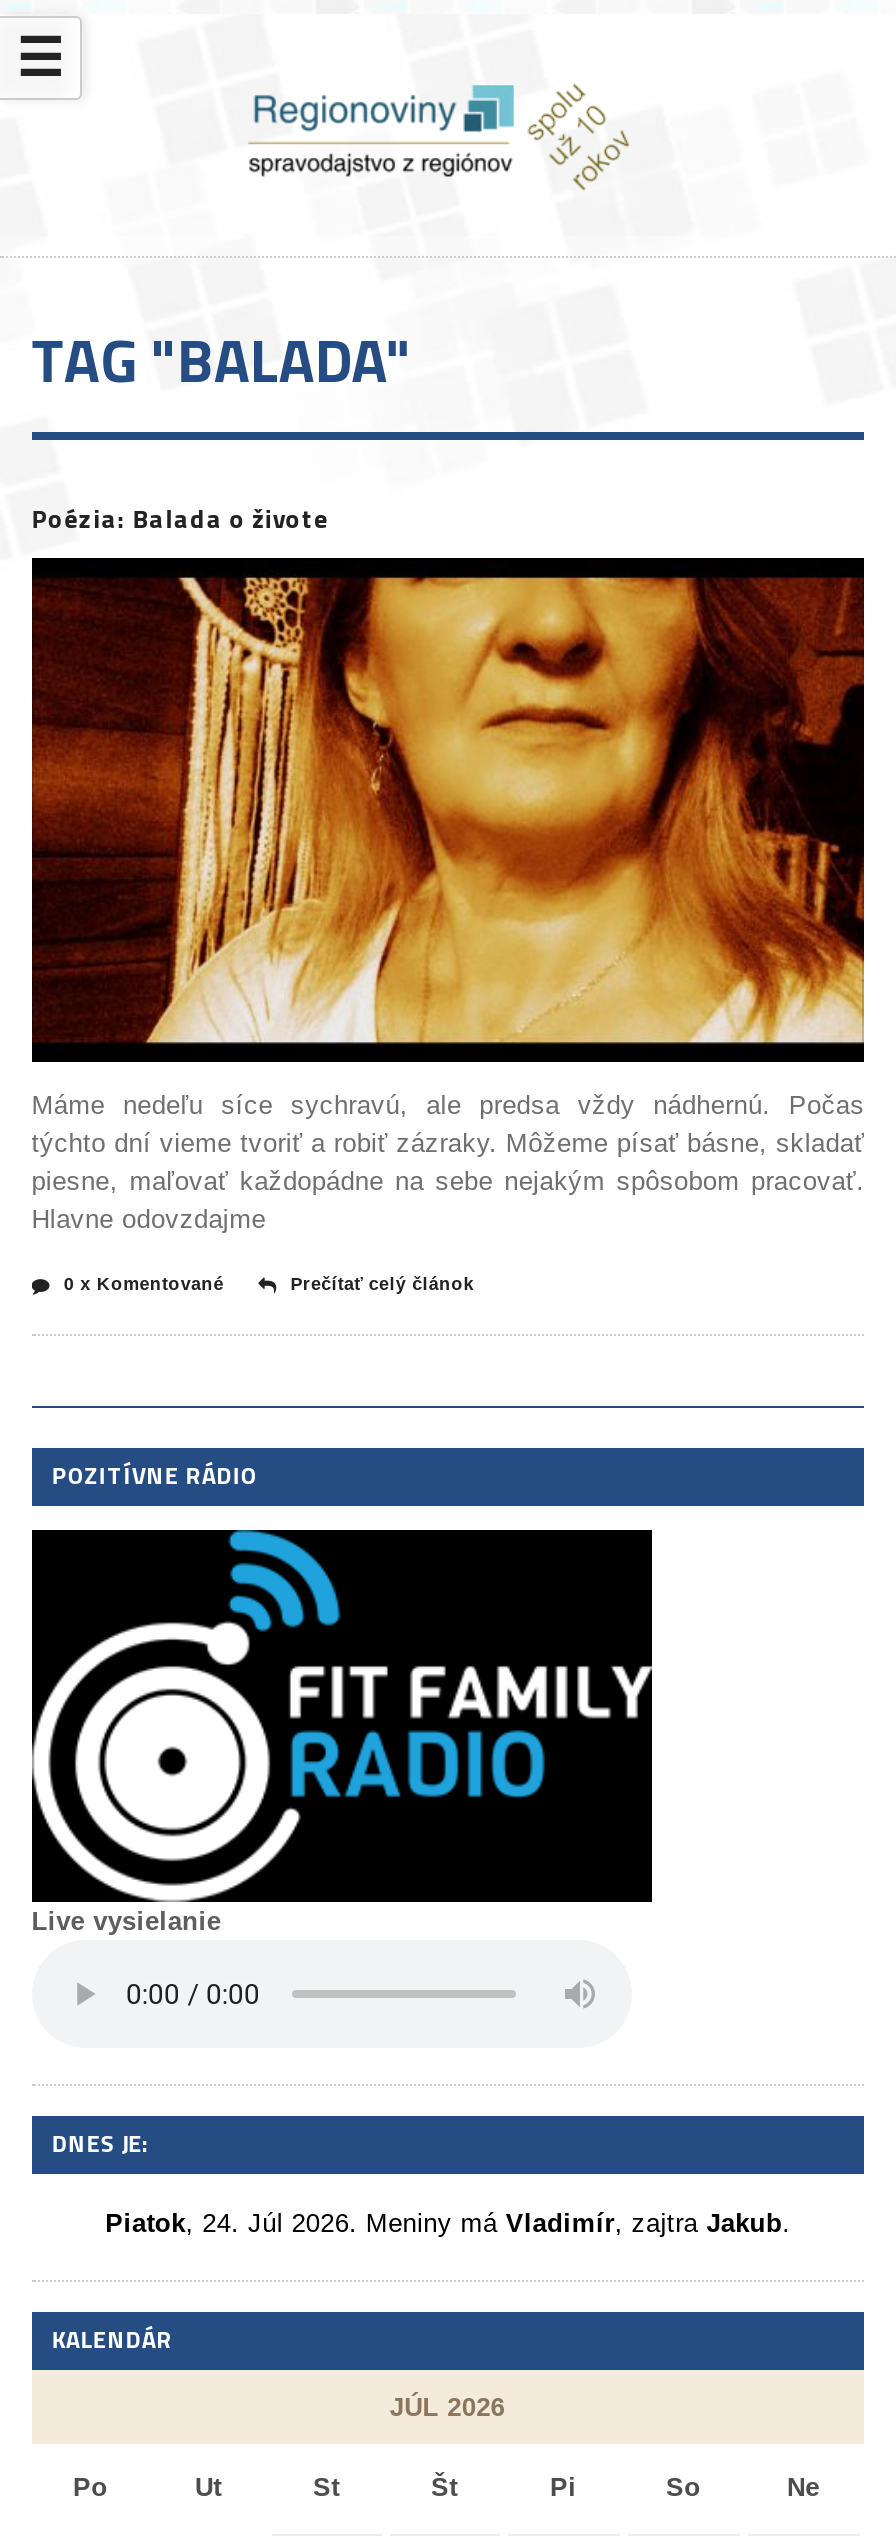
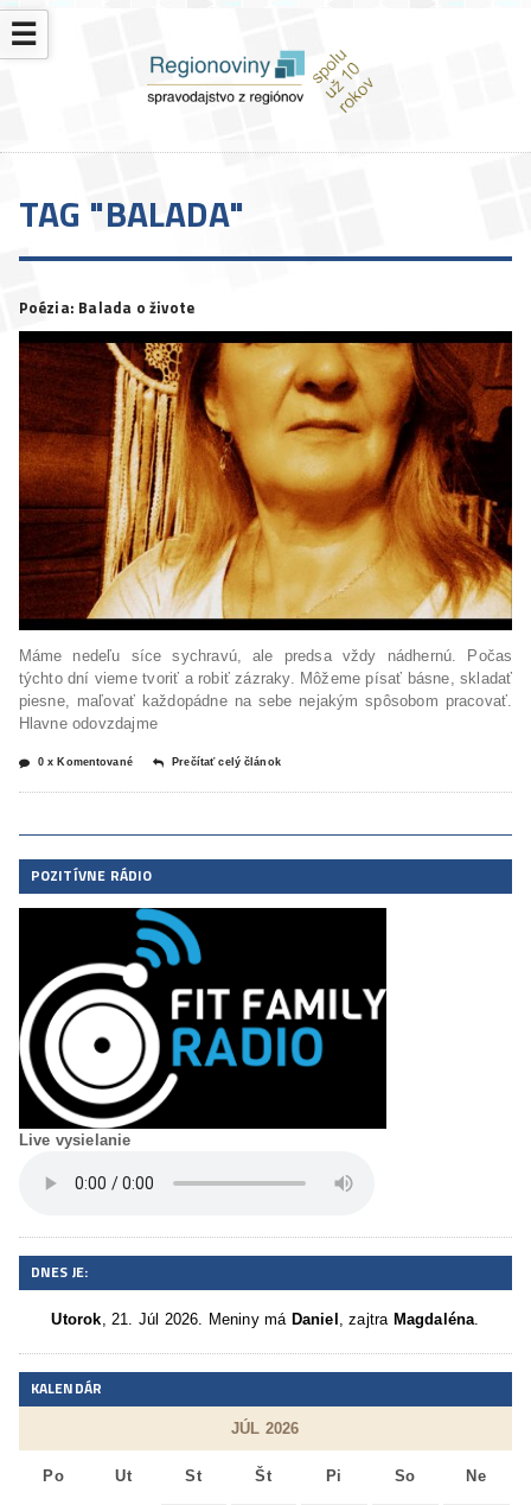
- Piatok, 24. Júl 2026. Meniny má Vladimír, zajtra Jakub.
+ Utorok, 21. Júl 2026. Meniny má Daniel, zajtra Magdaléna.
